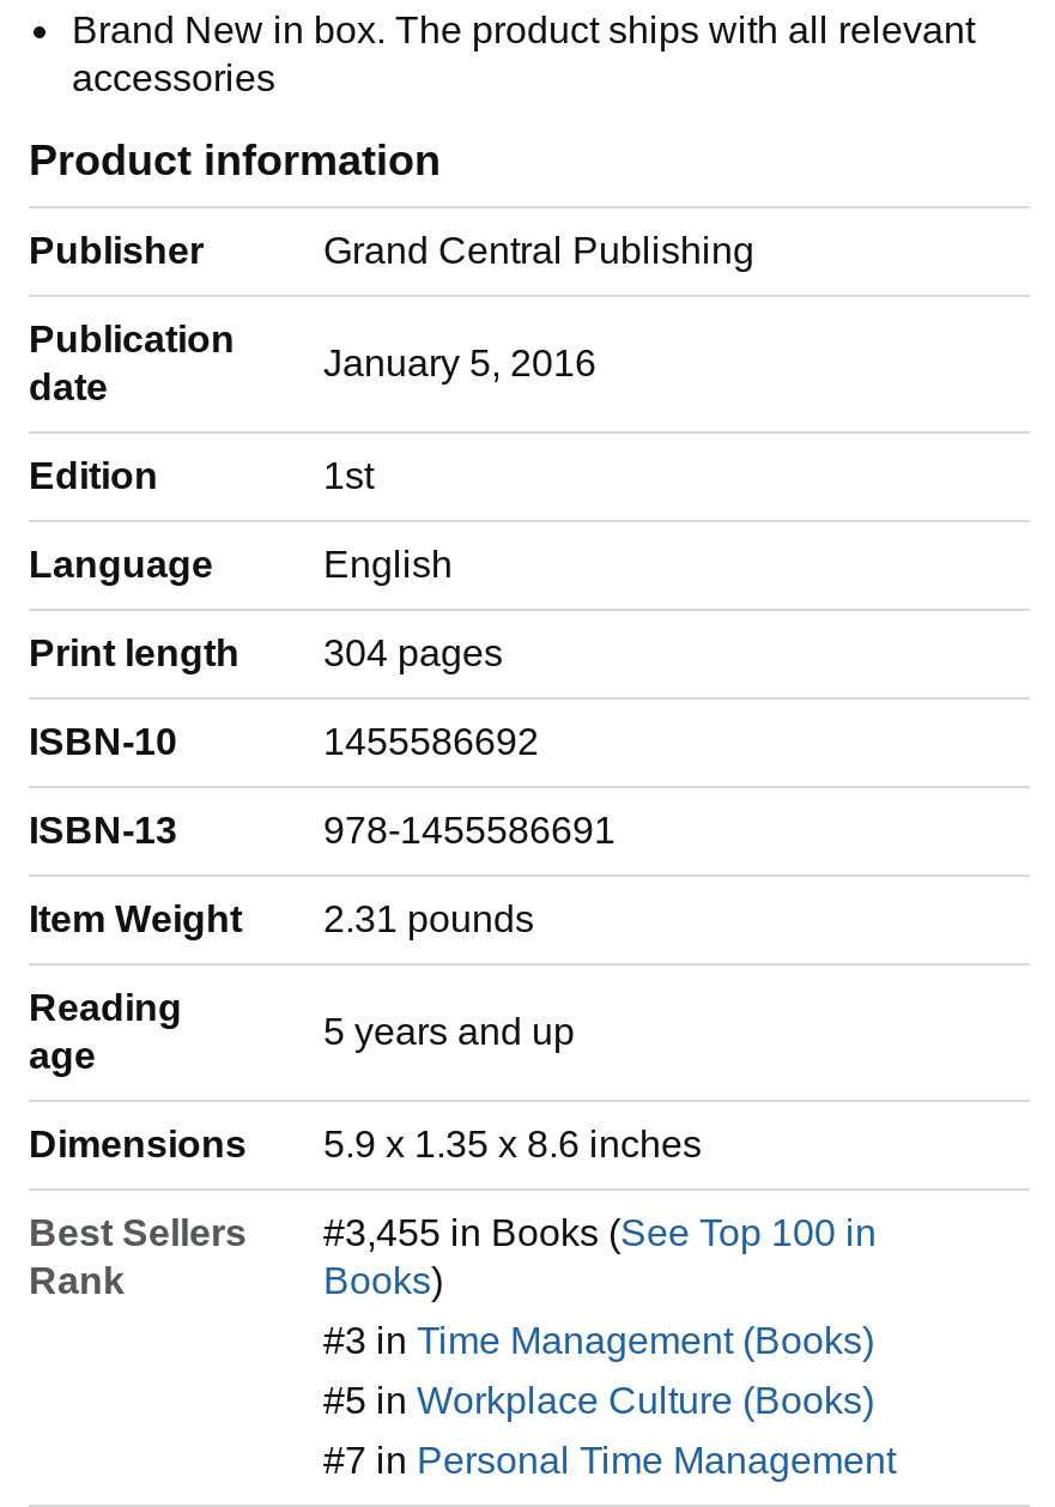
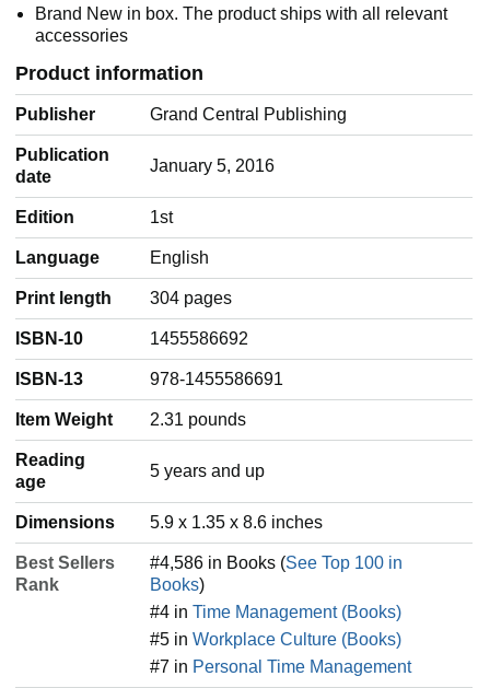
- #3,455 in Books (See Top 100 in
+ #4,586 in Books (See Top 100 in

- #3 in Time Management (Books)
+ #4 in Time Management (Books)
